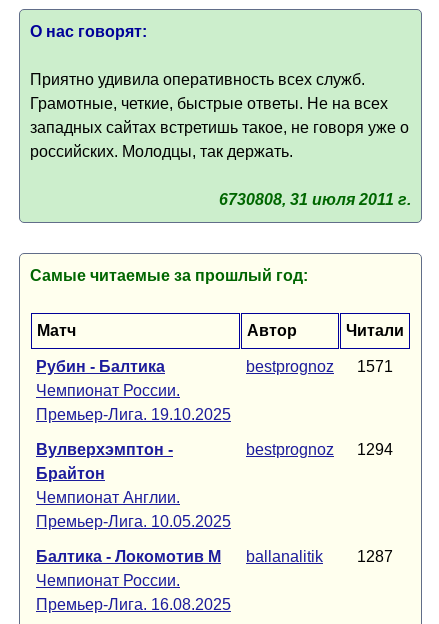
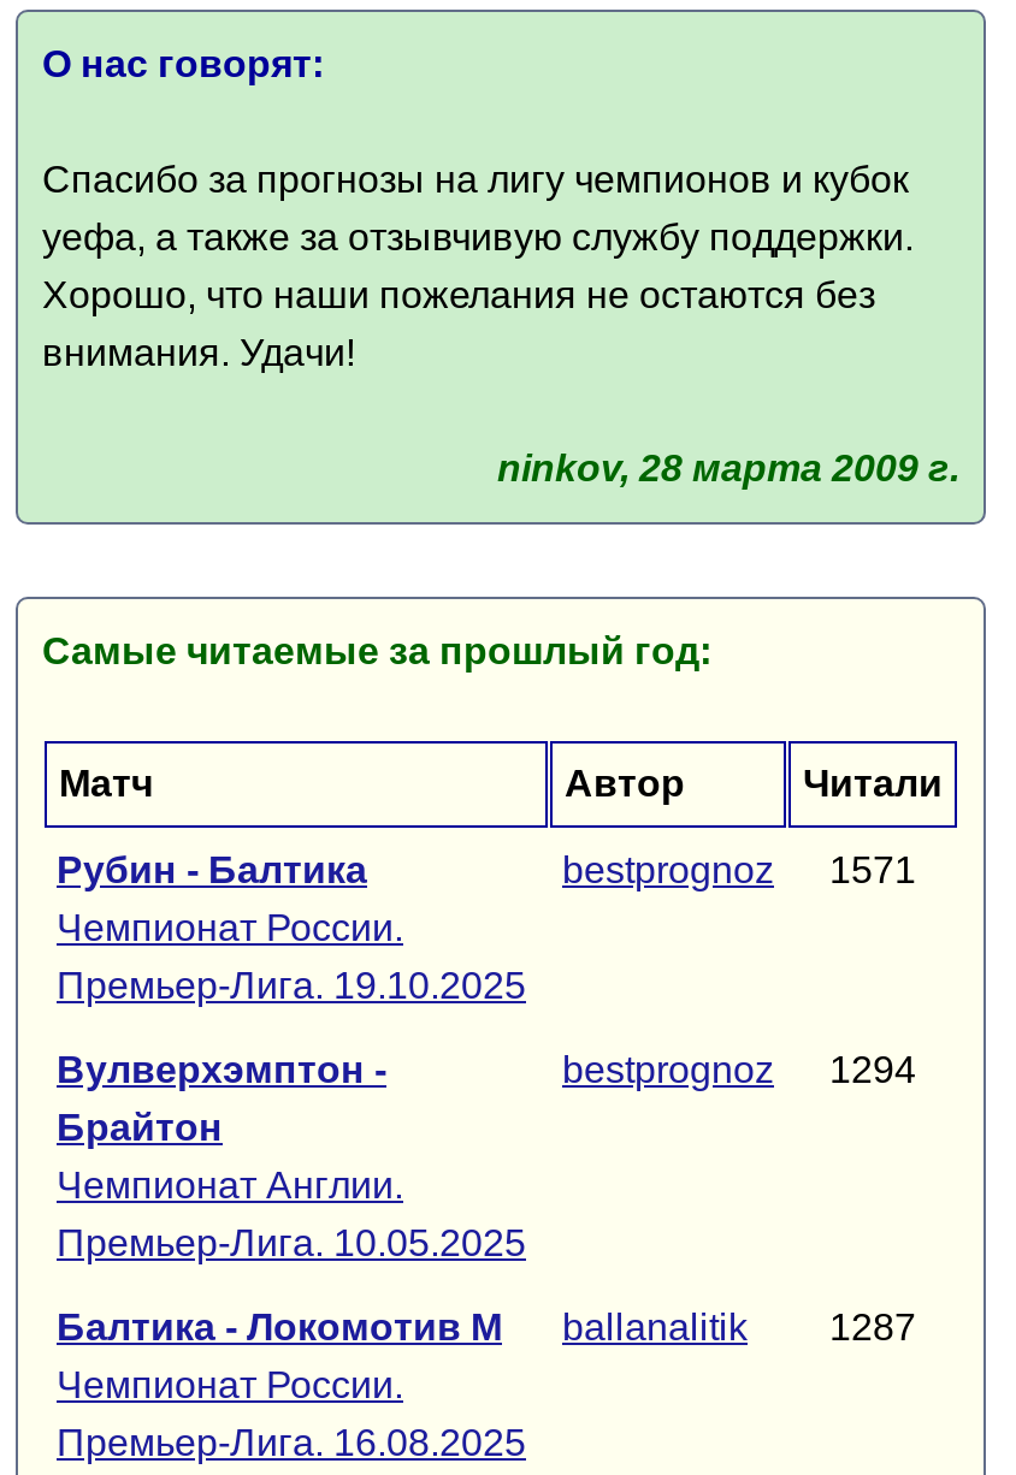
- Приятно удивила оперативность всех служб.
- Грамотные, четкие, быстрые ответы. Не на всех
- западных сайтах встретишь такое, не говоря уже о
- российских. Молодцы, так держать.
+ Спасибо за прогнозы на лигу чемпионов и кубок
+ уефа, а также за отзывчивую службу поддержки.
+ Хорошо, что наши пожелания не остаются без
+ внимания. Удачи!

- 6730808, 31 июля 2011 г.
+ ninkov, 28 марта 2009 г.
